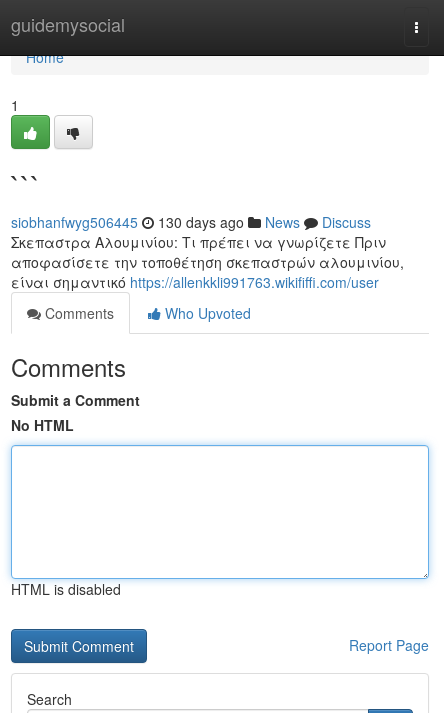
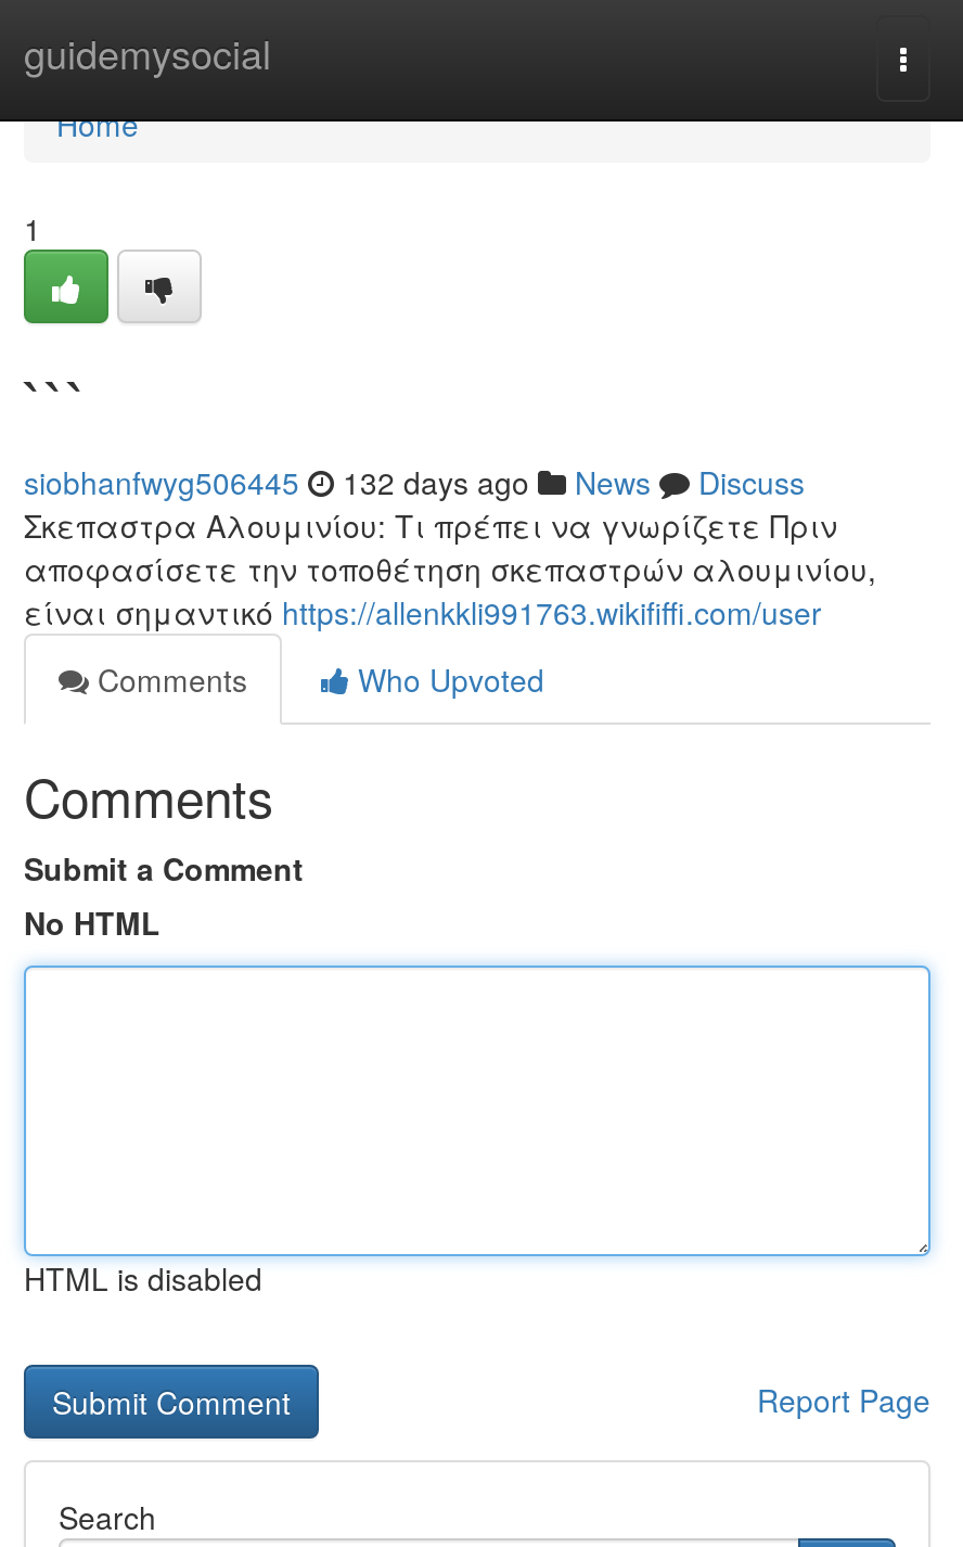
- siobhanfwyg506445 130 days ago News Discuss
+ siobhanfwyg506445 132 days ago News Discuss
